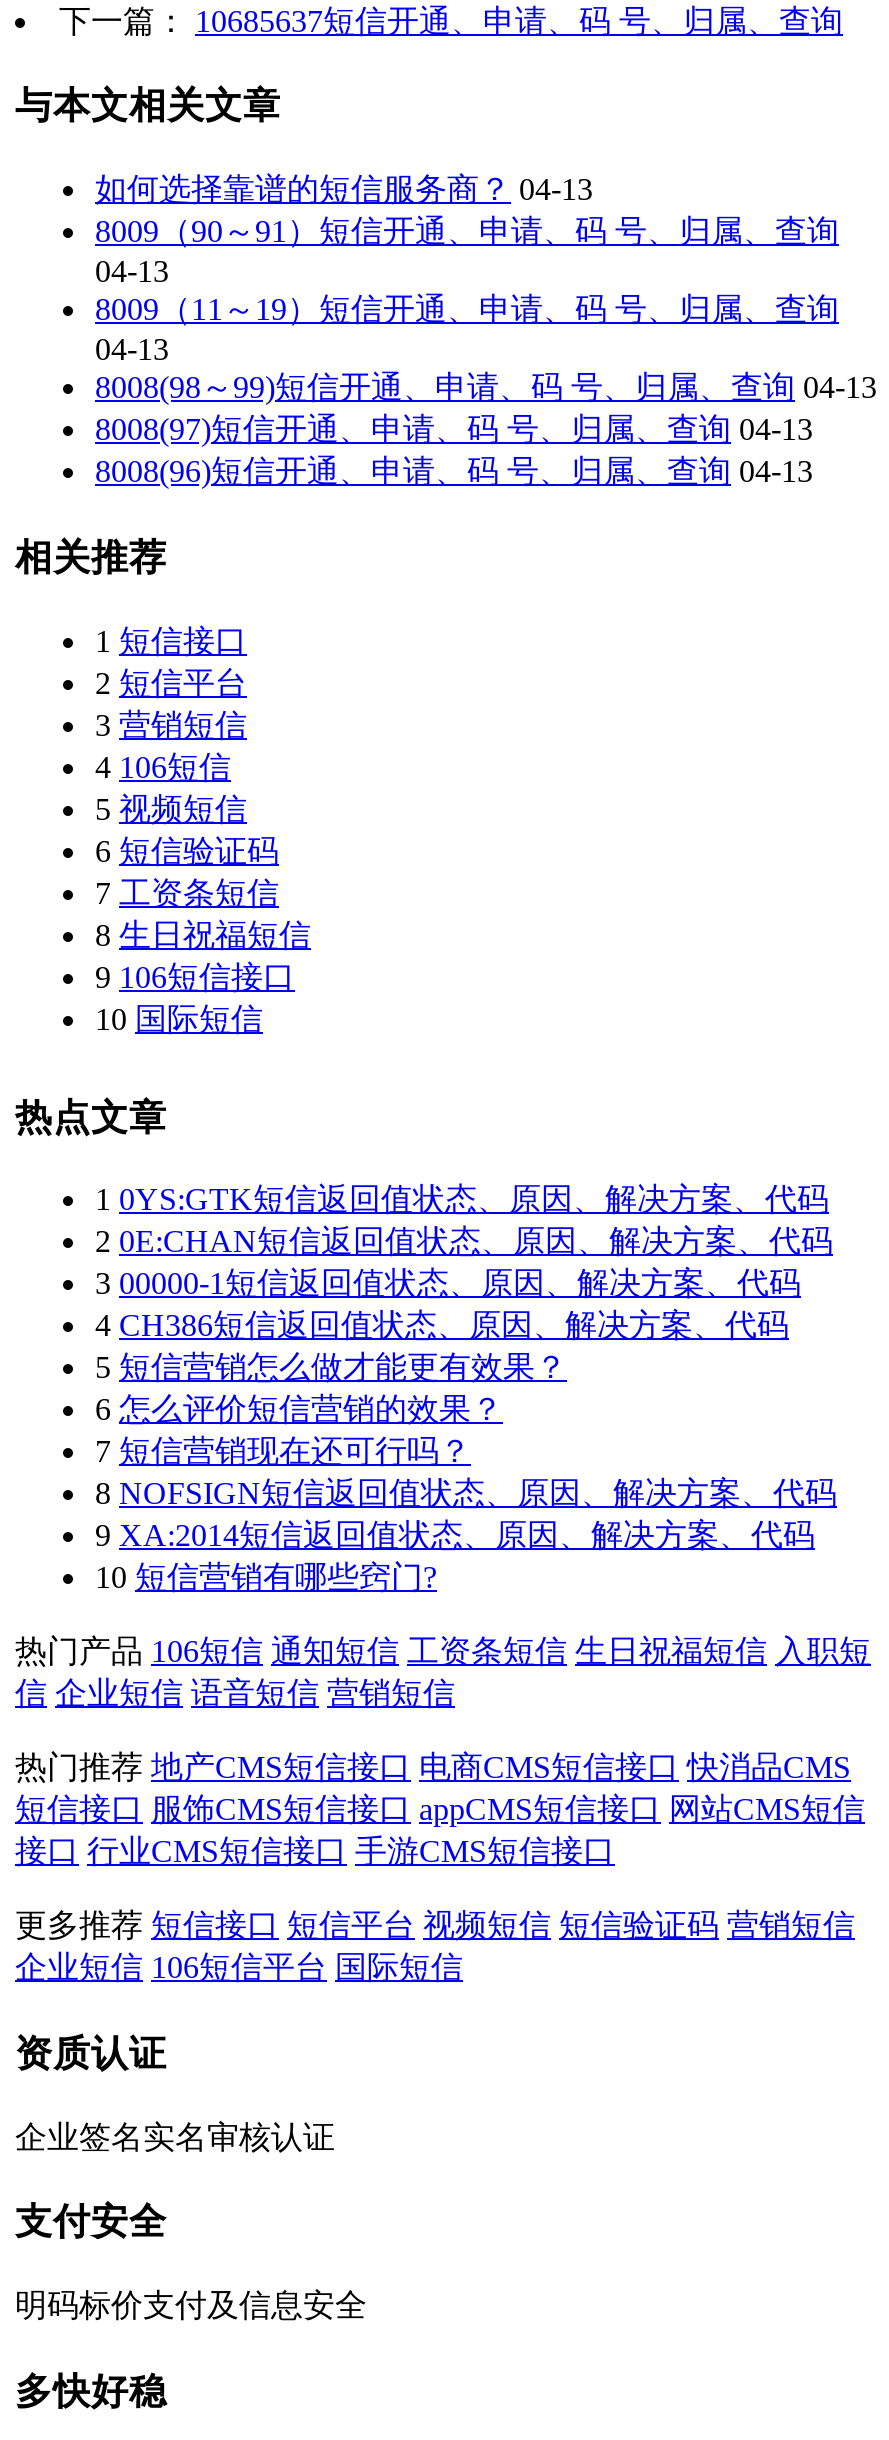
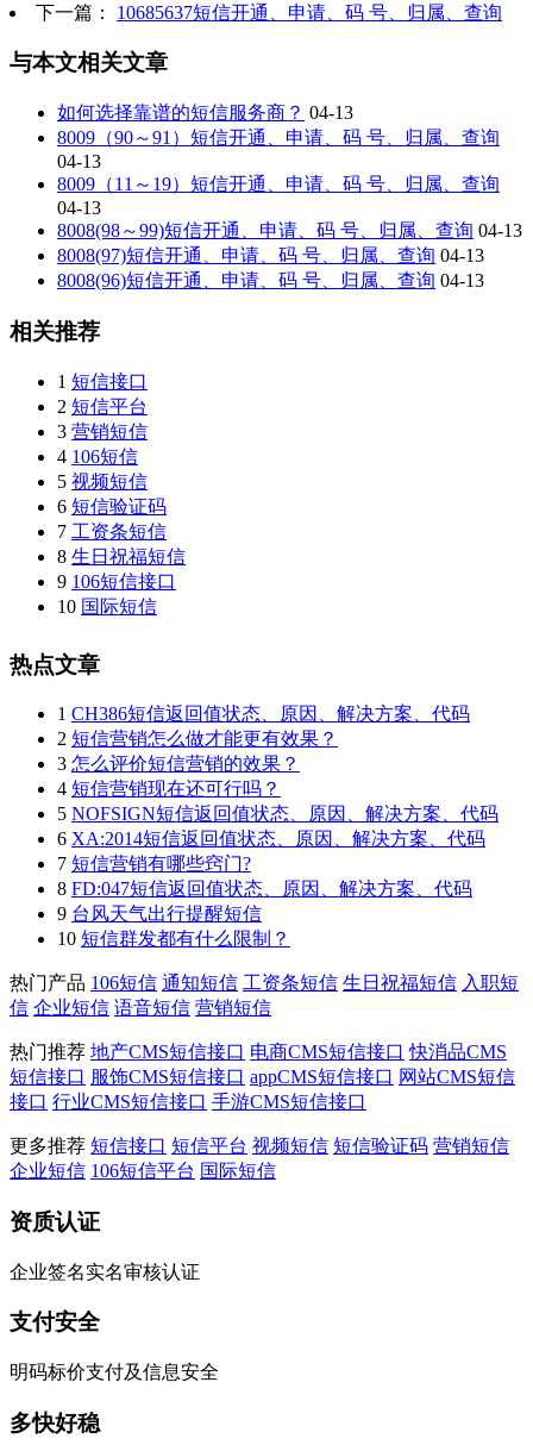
- 1 0YS:GTK短信返回值状态、原因、解决方案、代码
- 2 0E:CHAN短信返回值状态、原因、解决方案、代码
- 3 00000-1短信返回值状态、原因、解决方案、代码
- 4 CH386短信返回值状态、原因、解决方案、代码
- 5 短信营销怎么做才能更有效果？
- 6 怎么评价短信营销的效果？
- 7 短信营销现在还可行吗？
- 8 NOFSIGN短信返回值状态、原因、解决方案、代码
- 9 XA:2014短信返回值状态、原因、解决方案、代码
- 10 短信营销有哪些窍门?
+ 1 CH386短信返回值状态、原因、解决方案、代码
+ 2 短信营销怎么做才能更有效果？
+ 3 怎么评价短信营销的效果？
+ 4 短信营销现在还可行吗？
+ 5 NOFSIGN短信返回值状态、原因、解决方案、代码
+ 6 XA:2014短信返回值状态、原因、解决方案、代码
+ 7 短信营销有哪些窍门?
+ 8 FD:047短信返回值状态、原因、解决方案、代码
+ 9 台风天气出行提醒短信
+ 10 短信群发都有什么限制？
